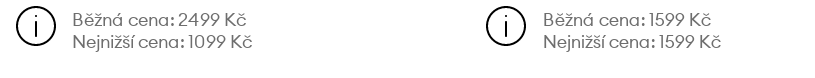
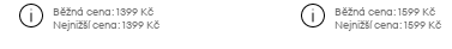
- Běžná cena: 2499 Kč
+ Běžná cena: 1399 Kč

- Nejnižší cena: 1099 Kč
+ Nejnižší cena: 1399 Kč
